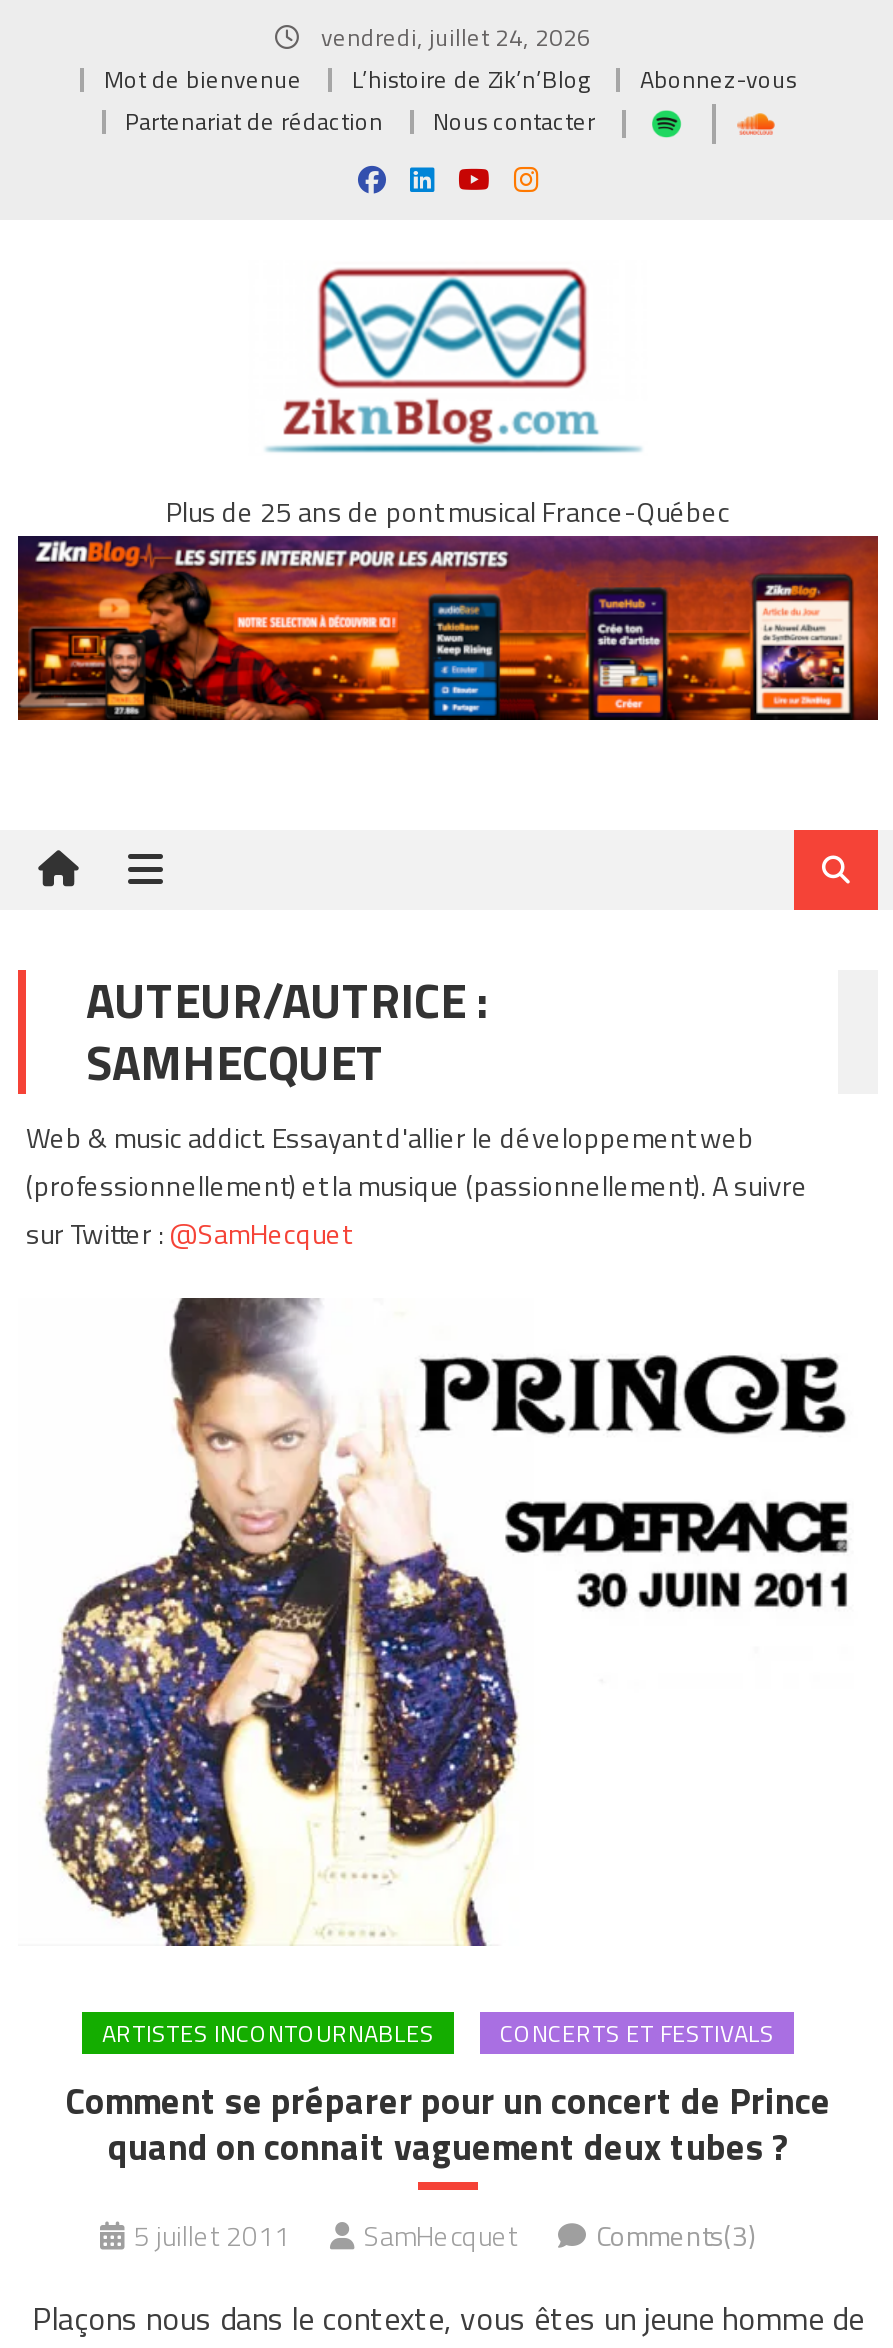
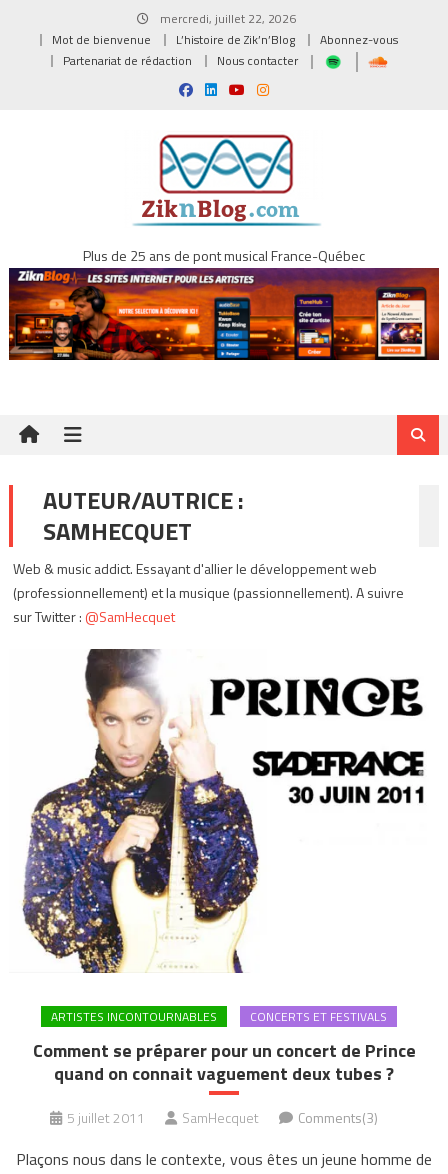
- vendredi, juillet 24, 2026
+ mercredi, juillet 22, 2026
